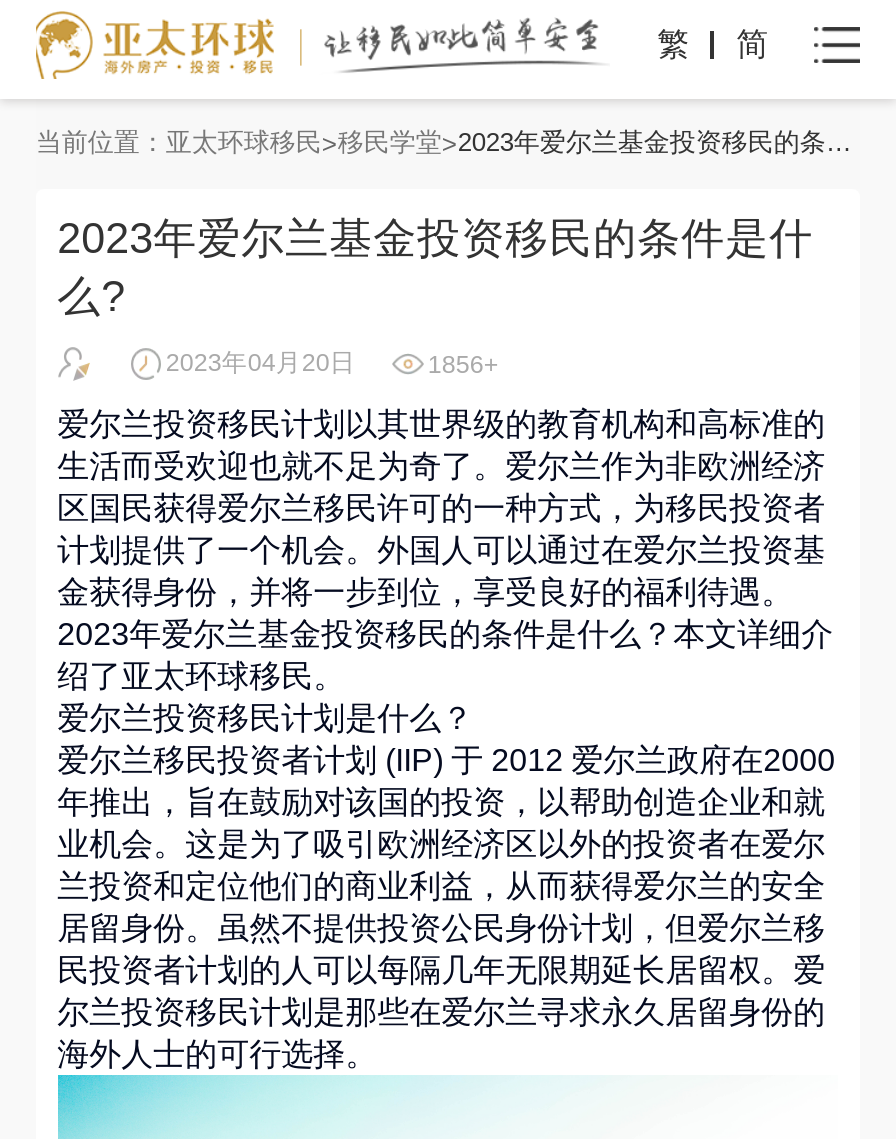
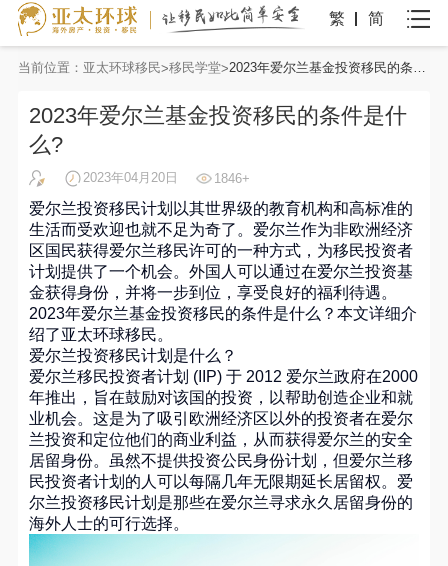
- 1856+
+ 1846+
